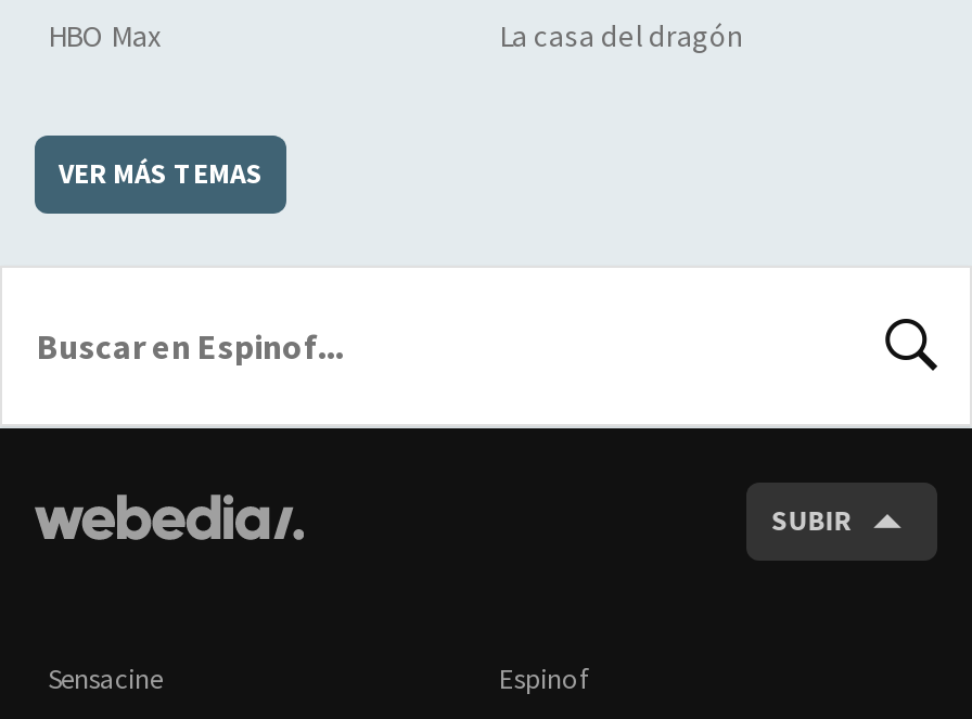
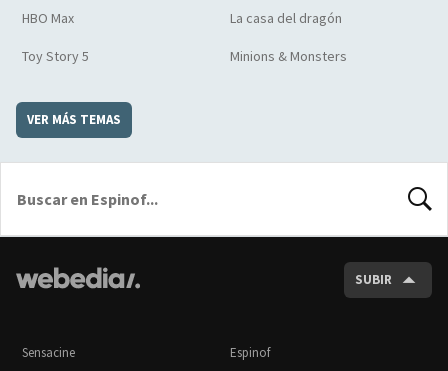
+ Toy Story 5
+ Minions & Monsters
